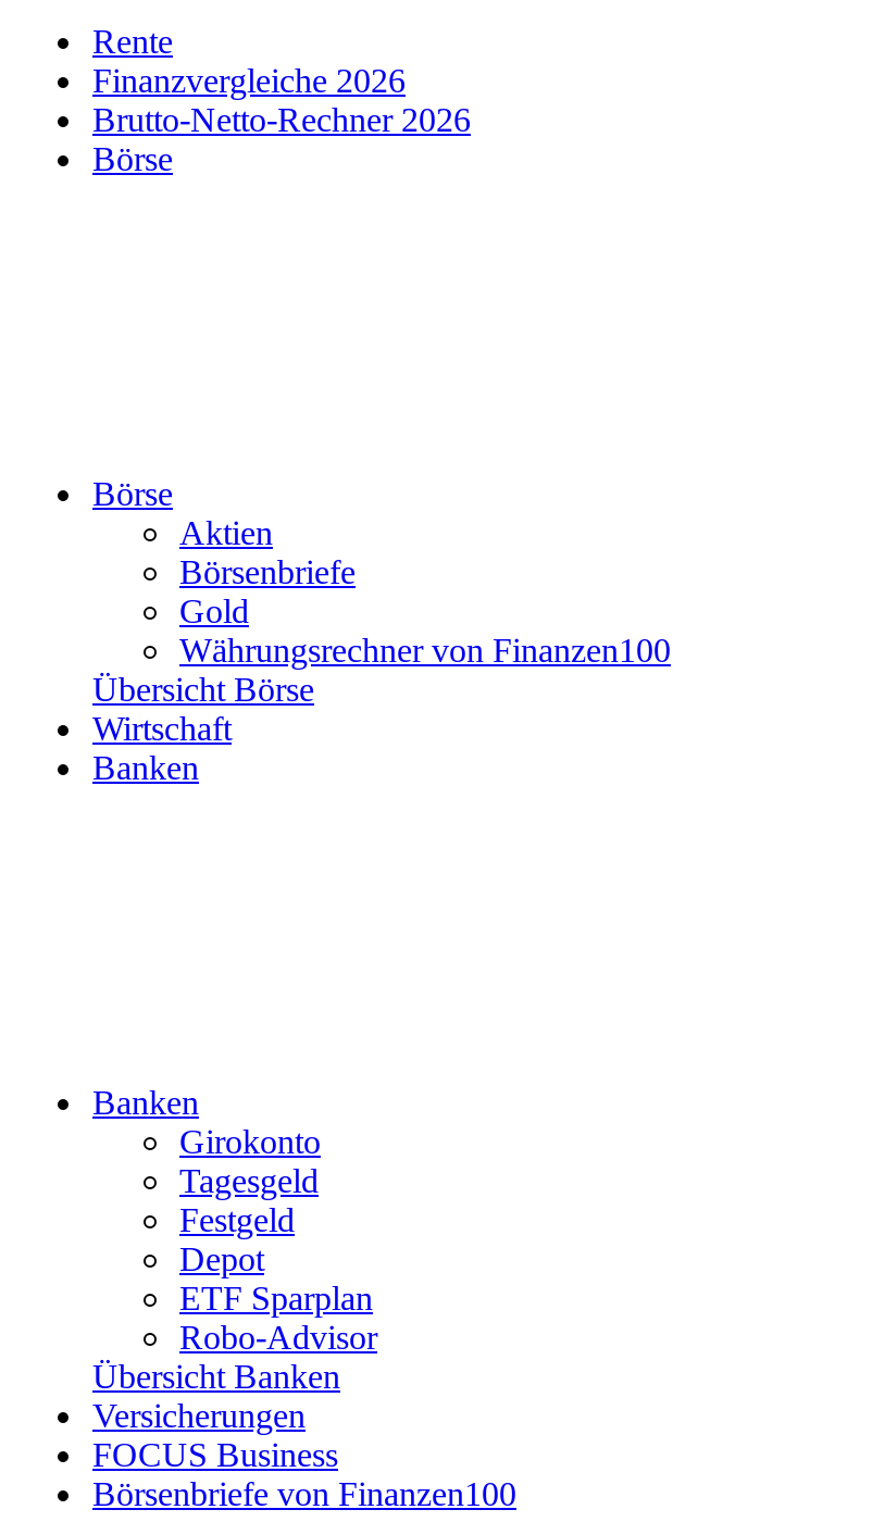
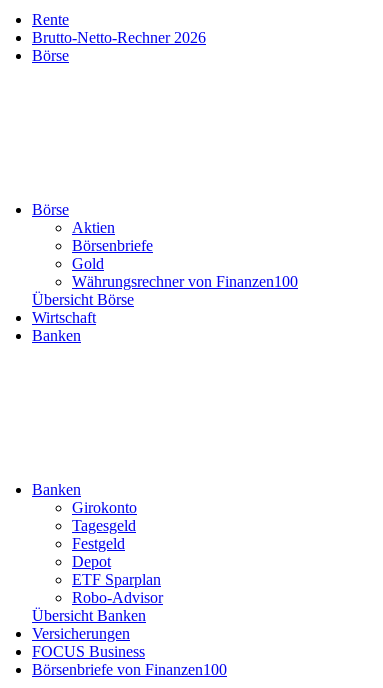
- Finanzvergleiche 2026
